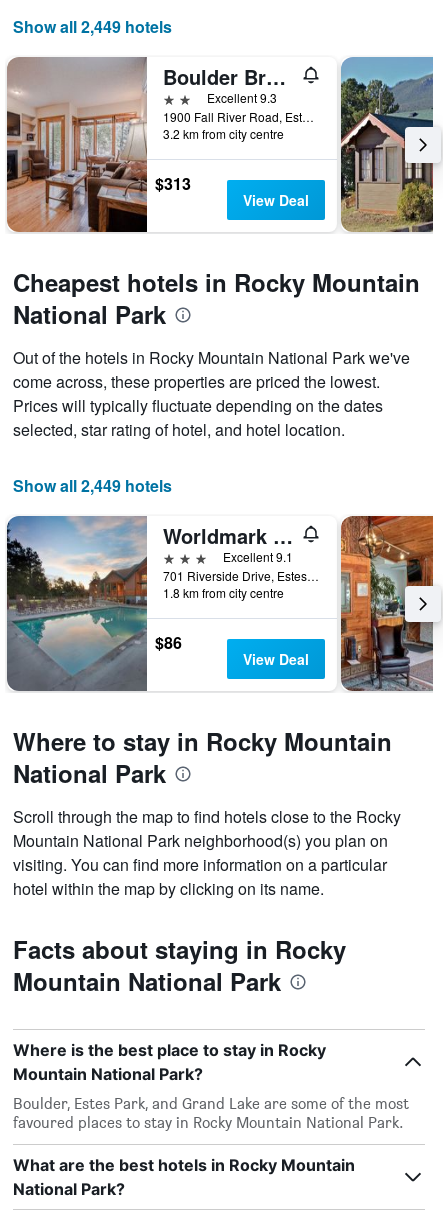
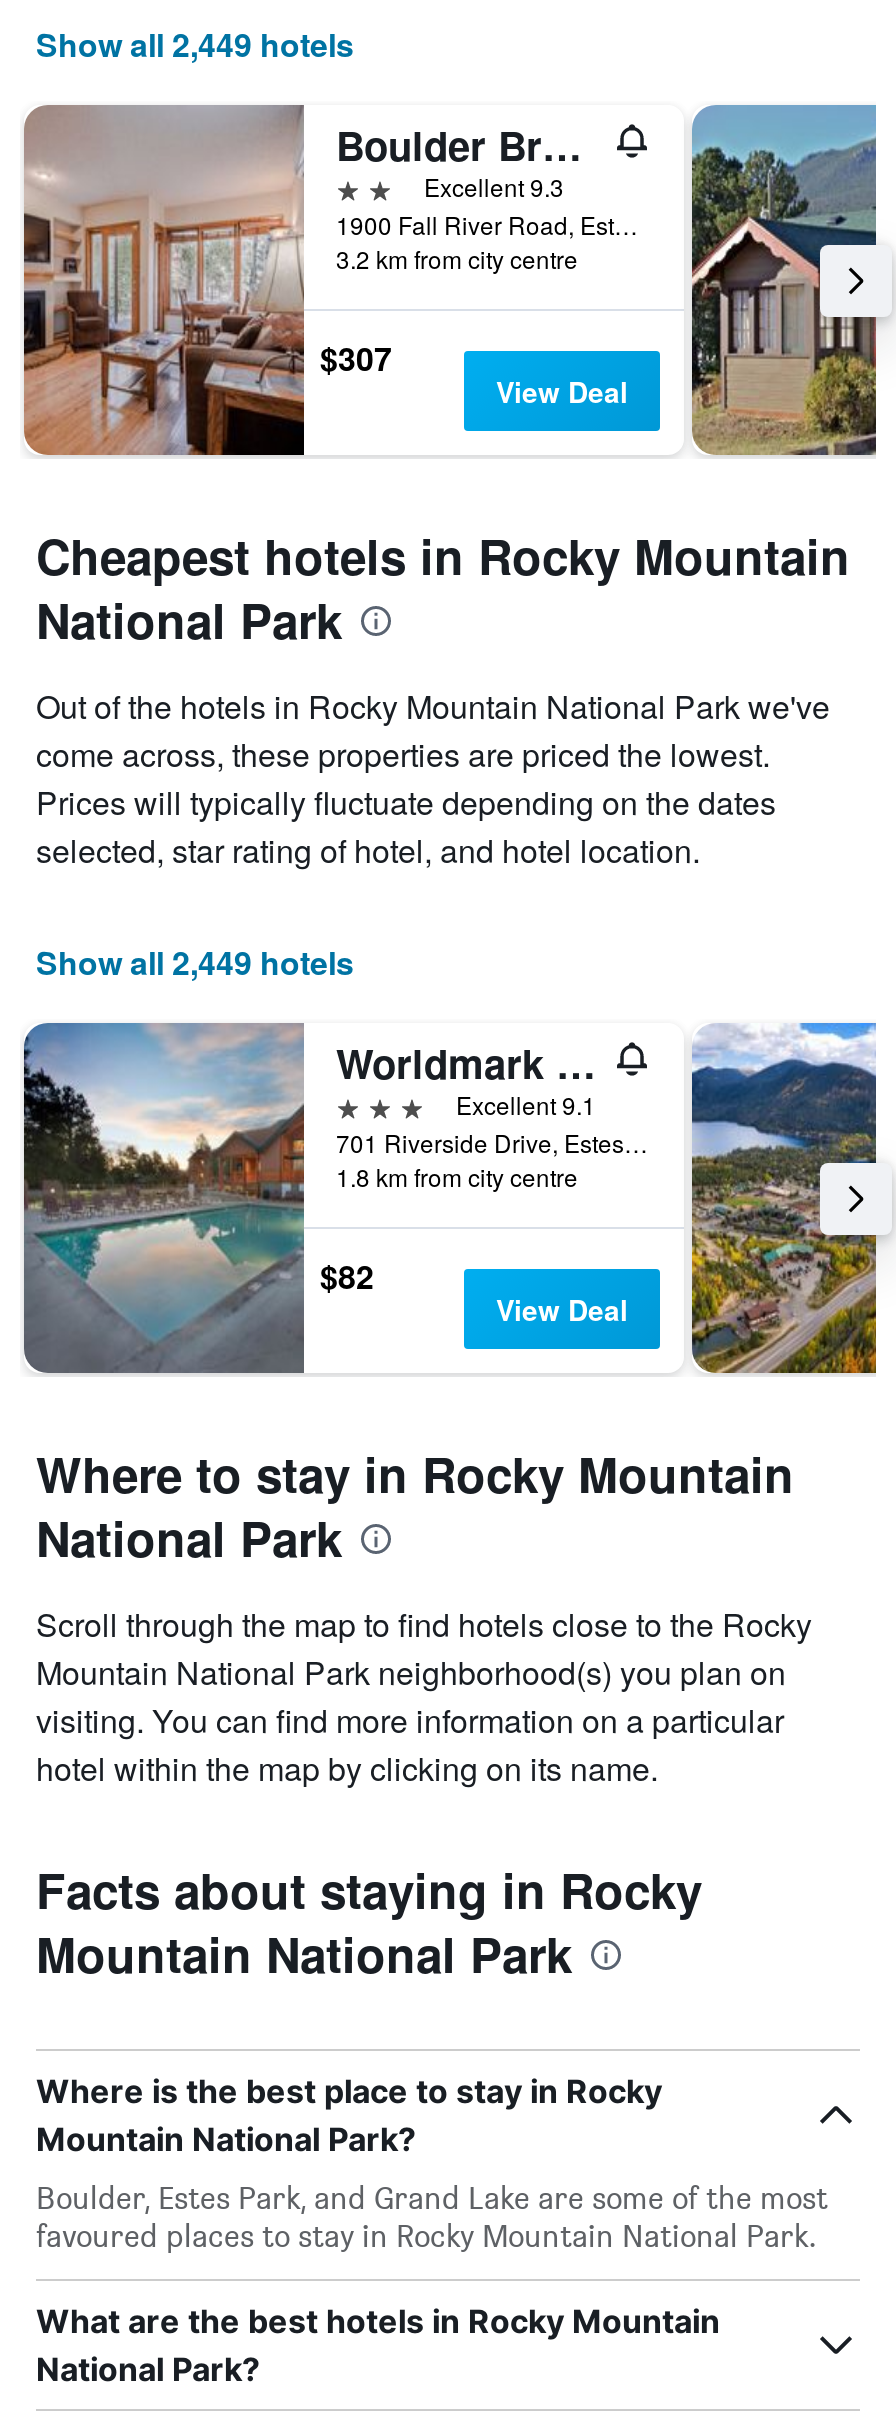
- $313
+ $307

- [image]
+ [image]

- $86
+ $82
